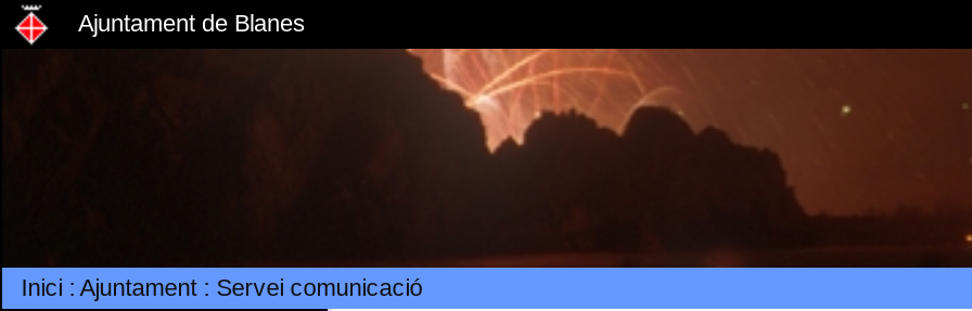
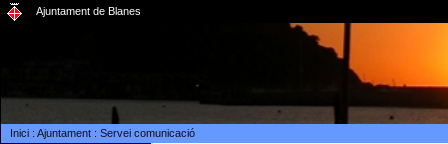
- [image]
+ [image]
